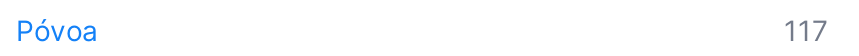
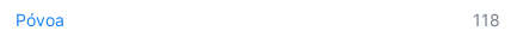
- 117
+ 118
